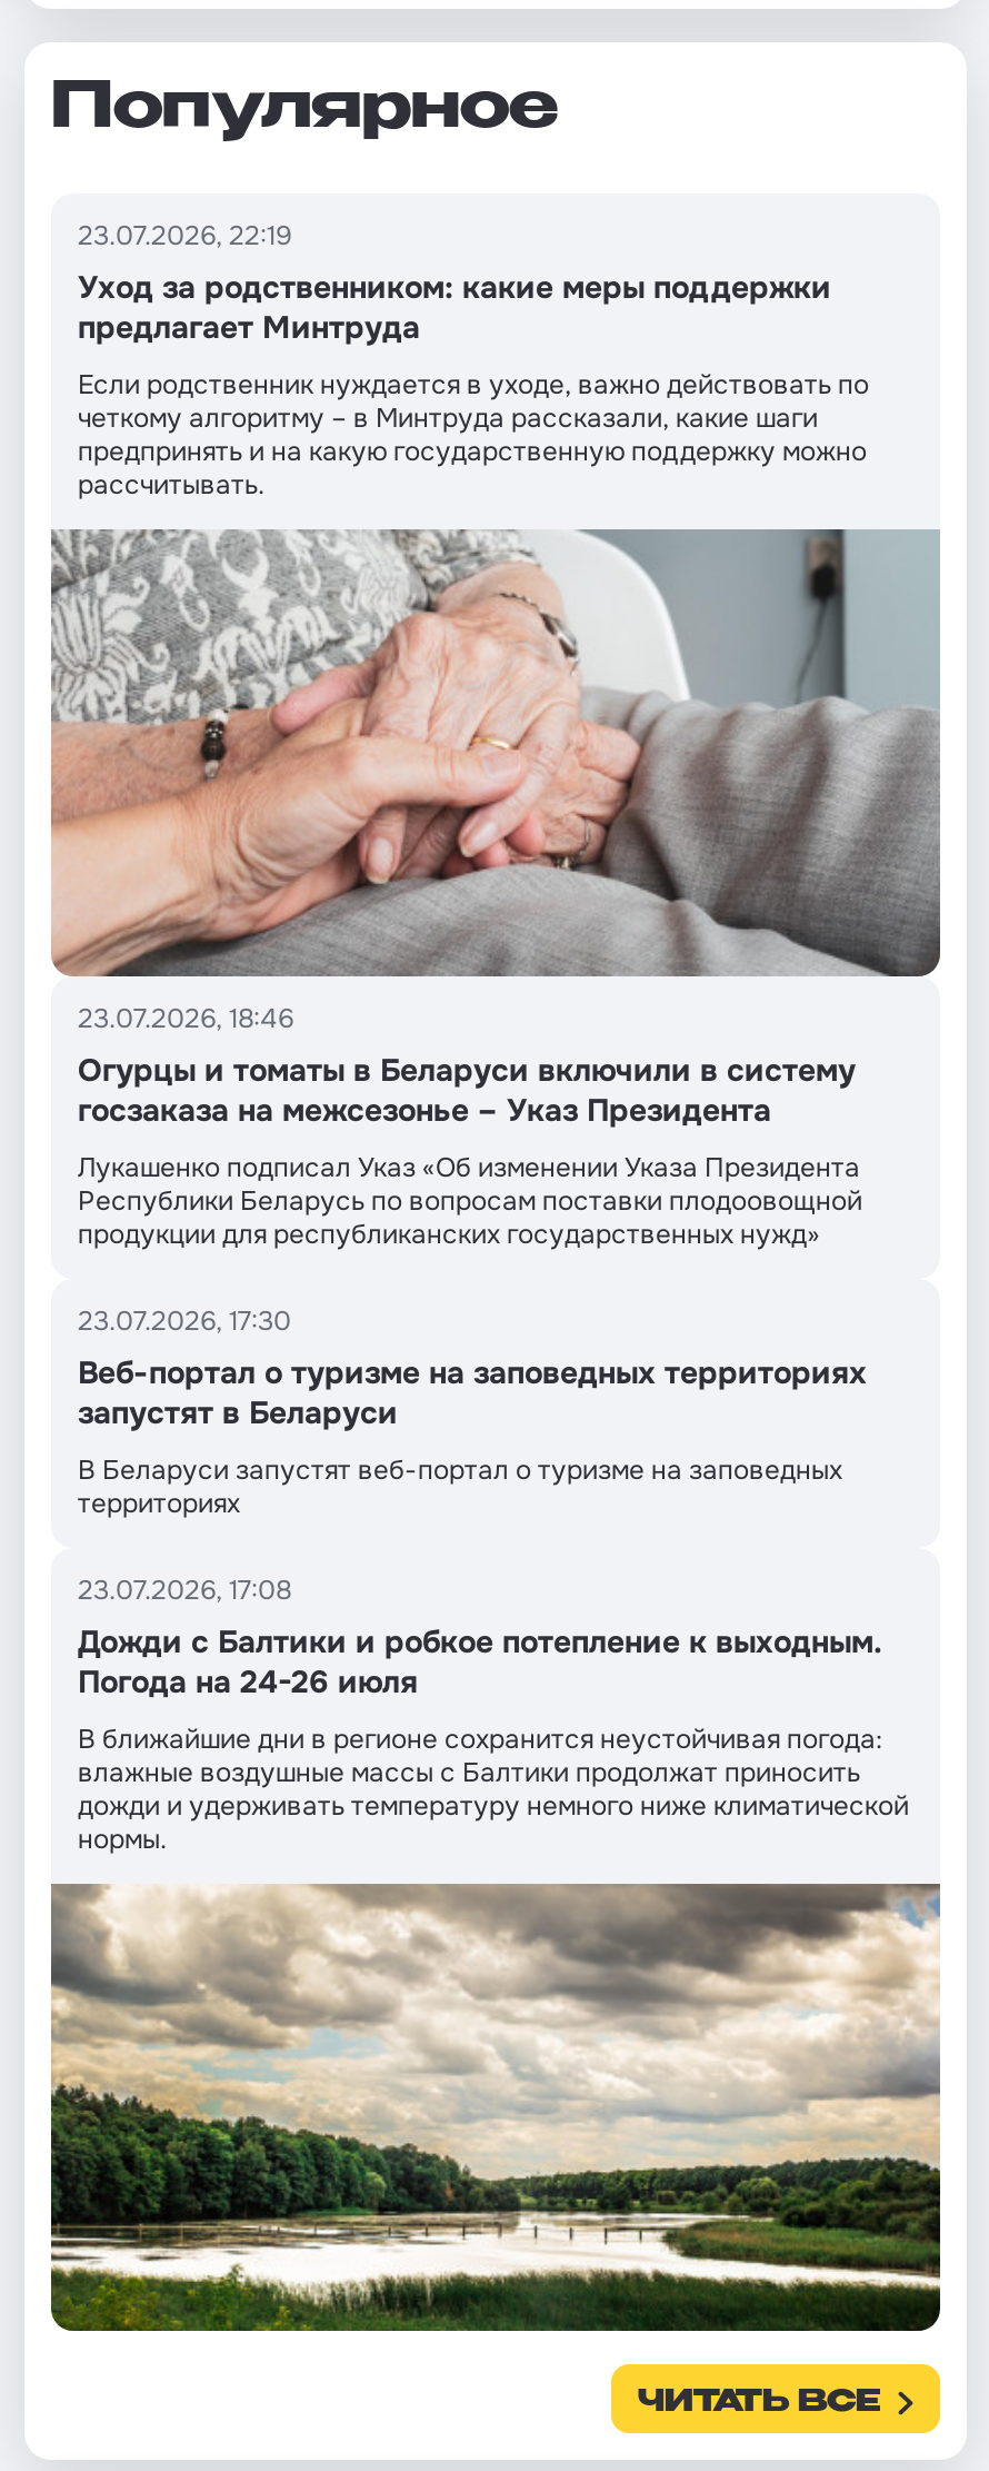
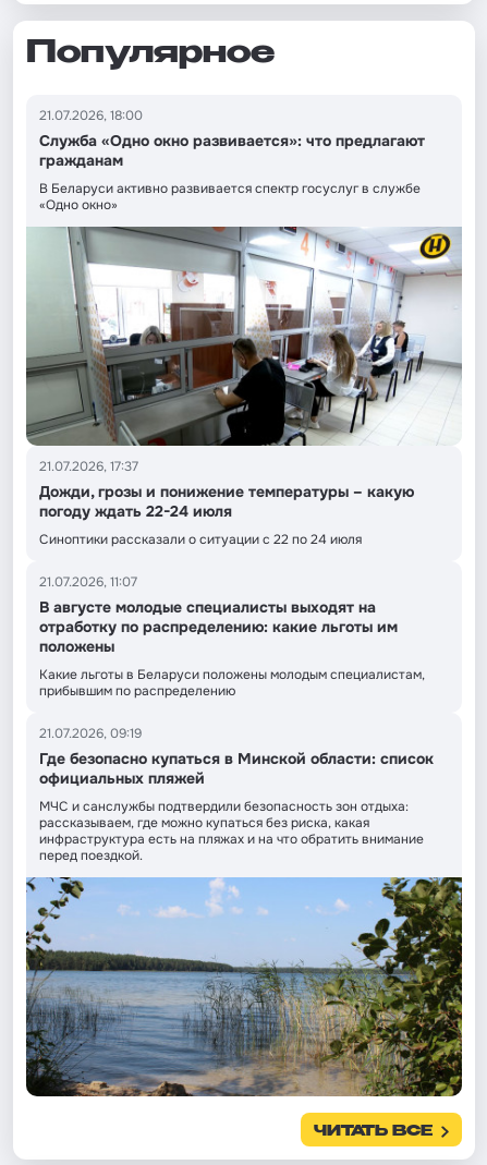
- 23.07.2026, 22:19
- Уход за родственником: какие меры поддержки
- предлагает Минтруда
+ 21.07.2026, 18:00
+ Служба «Одно окно развивается»: что предлагают
+ гражданам

- Если родственник нуждается в уходе, важно действовать по
- четкому алгоритму – в Минтруда рассказали, какие шаги
- предпринять и на какую государственную поддержку можно
- рассчитывать.
+ В Беларуси активно развивается спектр госуслуг в службе
+ «Одно окно»

- [image]
- 23.07.2026, 18:46
- Огурцы и томаты в Беларуси включили в систему
- госзаказа на межсезонье – Указ Президента
+ [image]
+ 21.07.2026, 17:37
+ Дожди, грозы и понижение температуры – какую
+ погоду ждать 22-24 июля

- Лукашенко подписал Указ «Об изменении Указа Президента
- Республики Беларусь по вопросам поставки плодоовощной
- продукции для республиканских государственных нужд»
+ Синоптики рассказали о ситуации с 22 по 24 июля

- 23.07.2026, 17:30
- Веб-портал о туризме на заповедных территориях
- запустят в Беларуси
+ 21.07.2026, 11:07
+ В августе молодые специалисты выходят на
+ отработку по распределению: какие льготы им
+ положены

- В Беларуси запустят веб-портал о туризме на заповедных
- территориях
+ Какие льготы в Беларуси положены молодым специалистам,
+ прибывшим по распределению

- 23.07.2026, 17:08
- Дожди с Балтики и робкое потепление к выходным.
- Погода на 24-26 июля
+ 21.07.2026, 09:19
+ Где безопасно купаться в Минской области: список
+ официальных пляжей

- В ближайшие дни в регионе сохранится неустойчивая погода:
- влажные воздушные массы с Балтики продолжат приносить
- дожди и удерживать температуру немного ниже климатической
- нормы.
+ МЧС и санслужбы подтвердили безопасность зон отдыха:
+ рассказываем, где можно купаться без риска, какая
+ инфраструктура есть на пляжах и на что обратить внимание
+ перед поездкой.

- [image]
+ [image]
